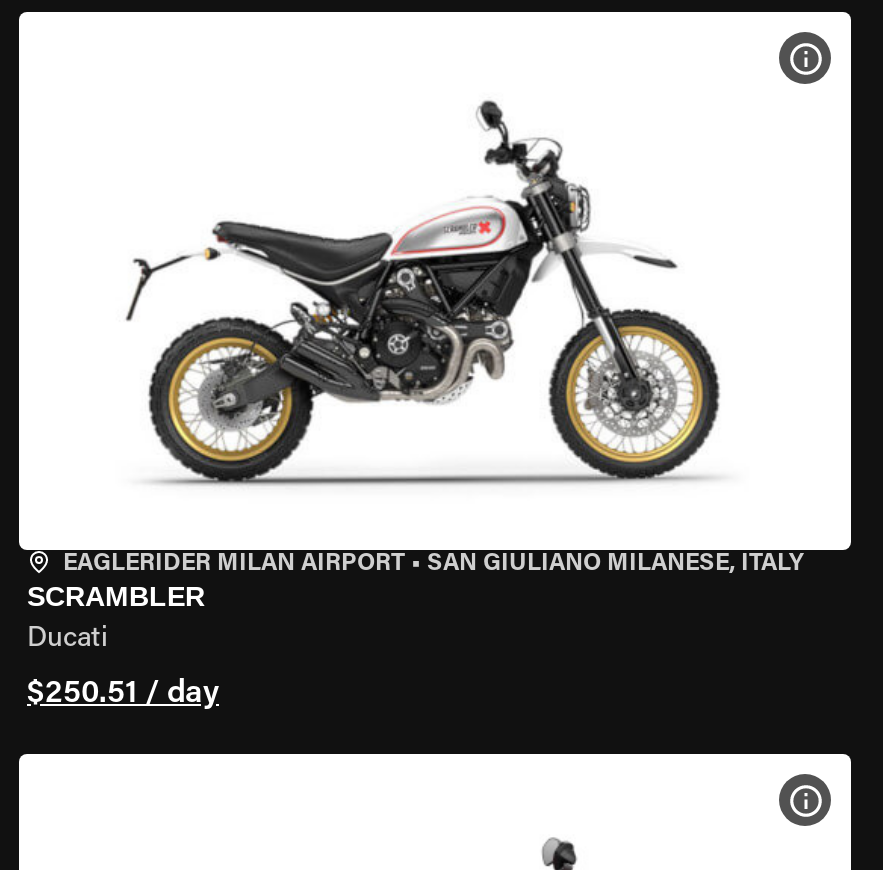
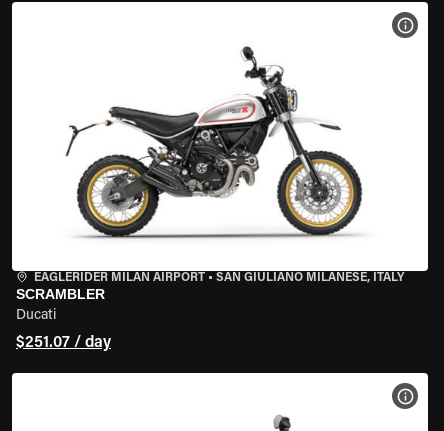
- $250.51 / day
+ $251.07 / day
